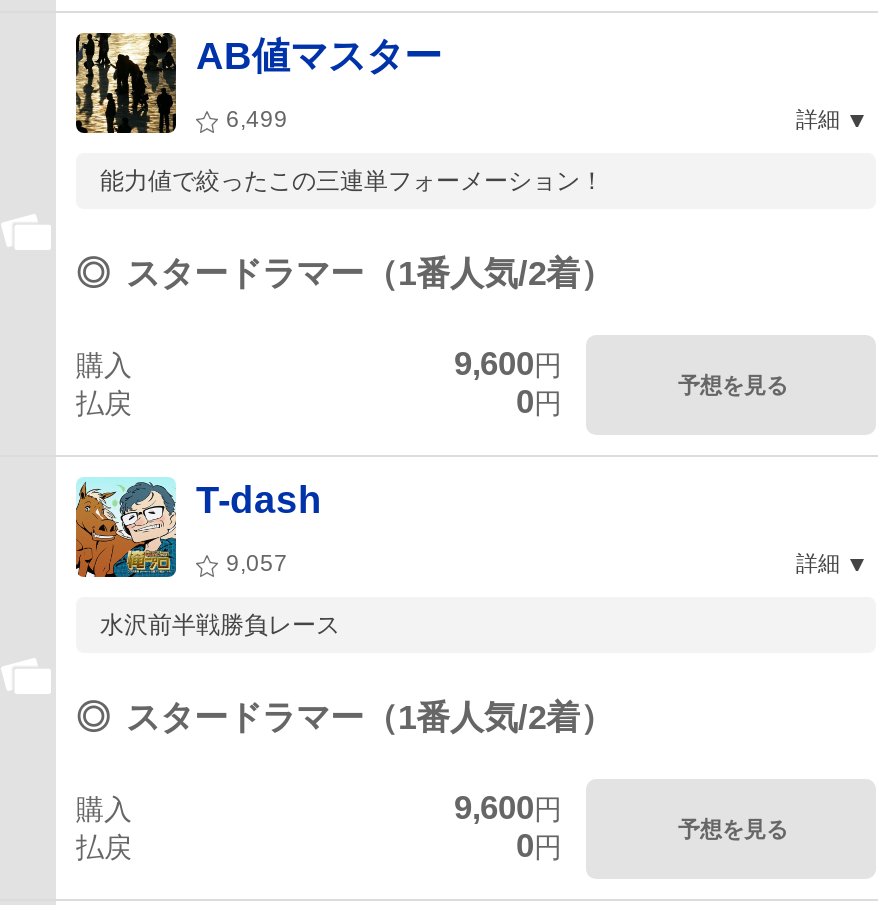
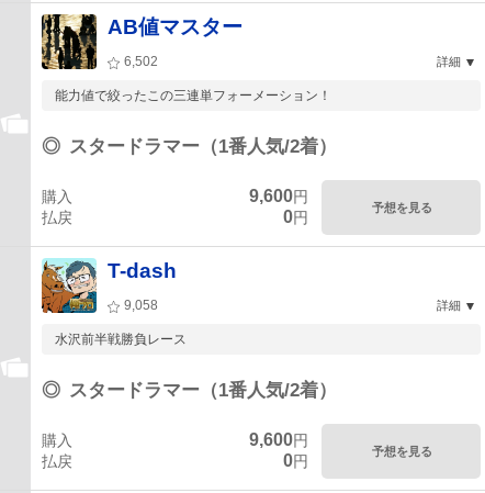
- 6,499
+ 6,502

- 9,057
+ 9,058
